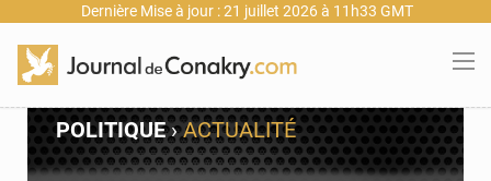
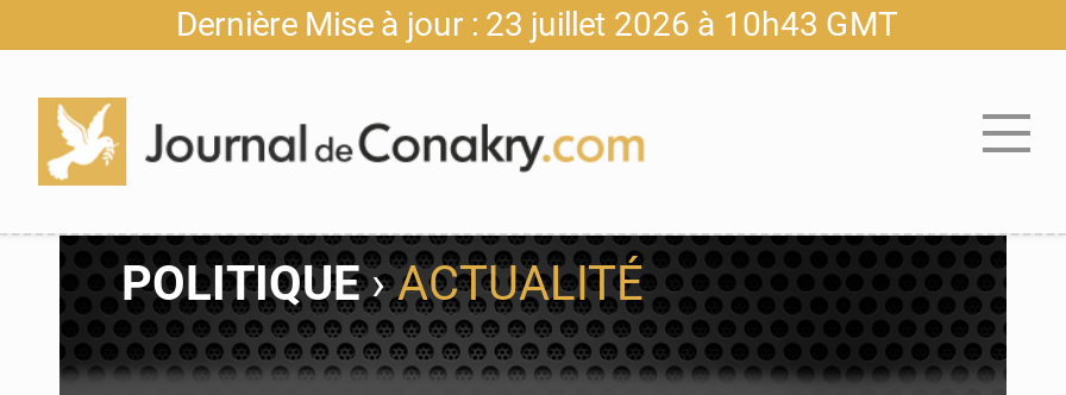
- Dernière Mise à jour : 21 juillet 2026 à 11h33 GMT
+ Dernière Mise à jour : 23 juillet 2026 à 10h43 GMT
